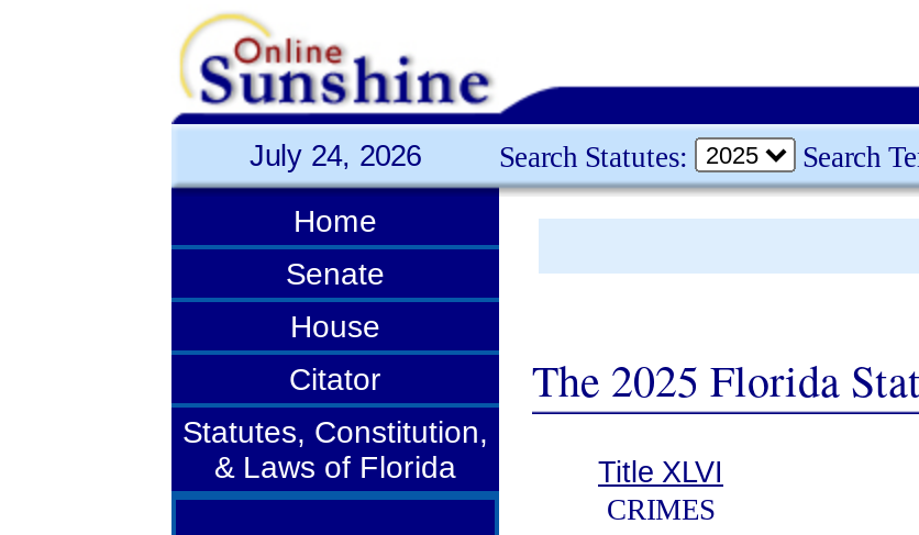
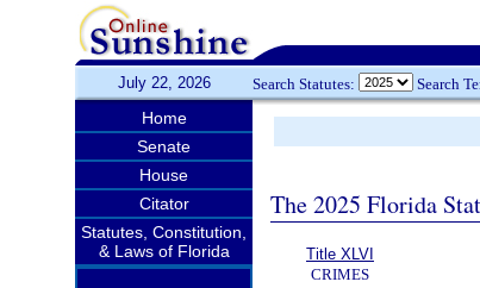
- July 24, 2026
+ July 22, 2026
